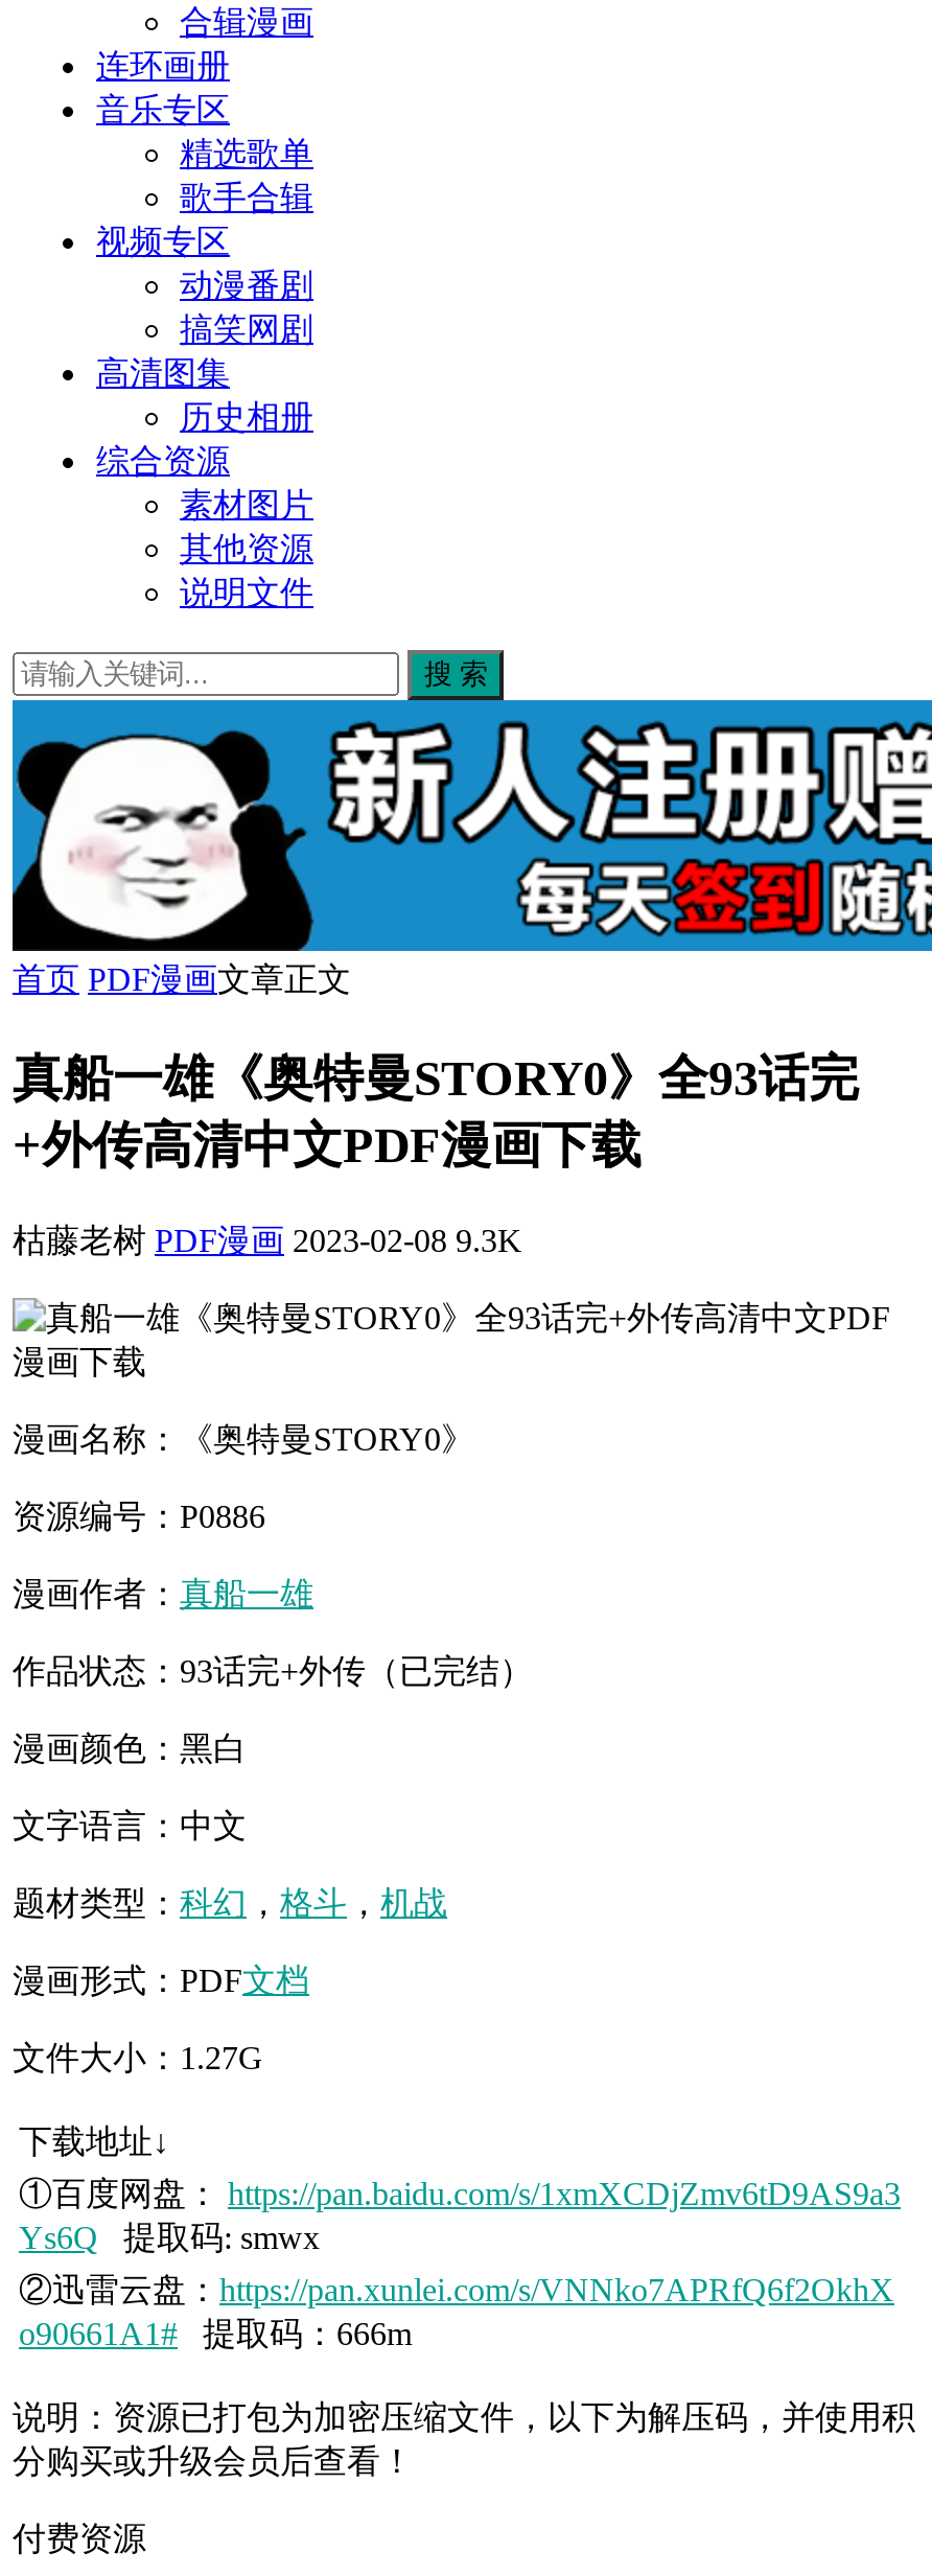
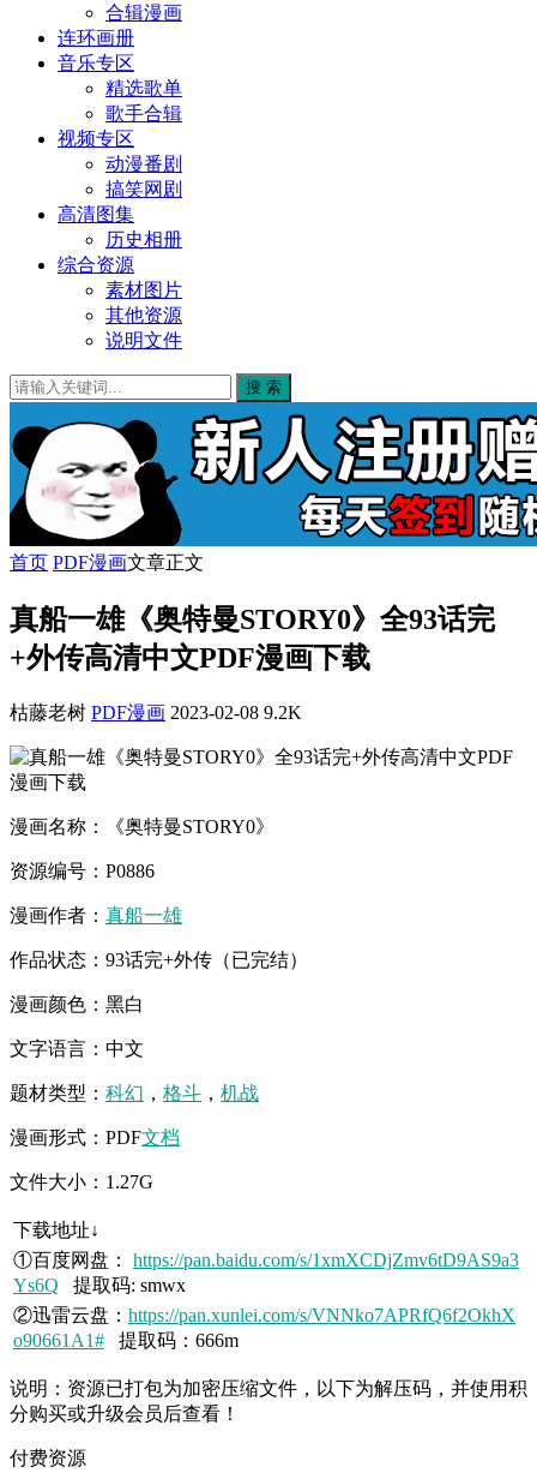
- 枯藤老树 PDF漫画 2023-02-08 9.3K
+ 枯藤老树 PDF漫画 2023-02-08 9.2K
